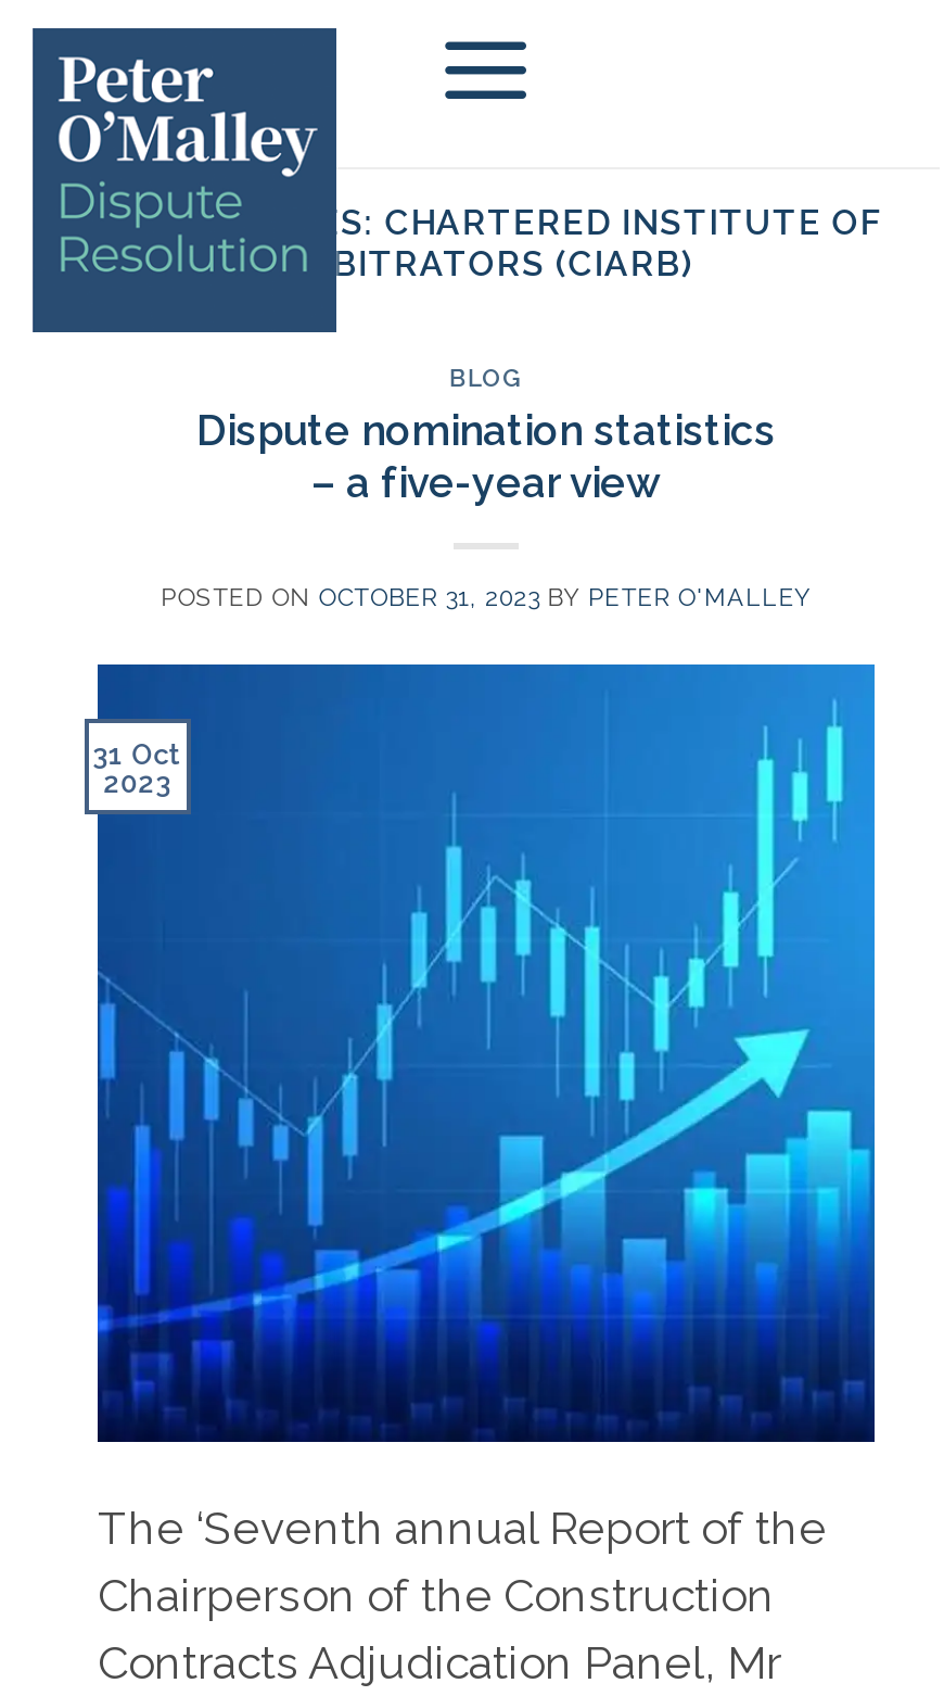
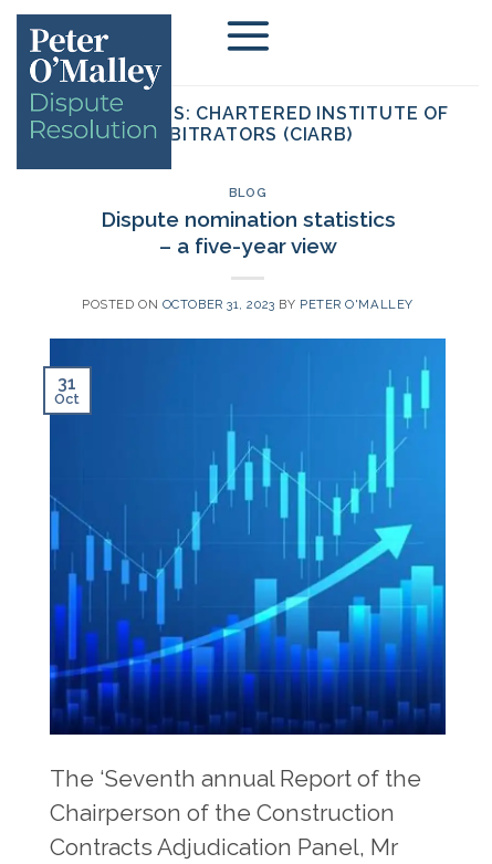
- 31 Oct
- 2023
+ 31
+ Oct
